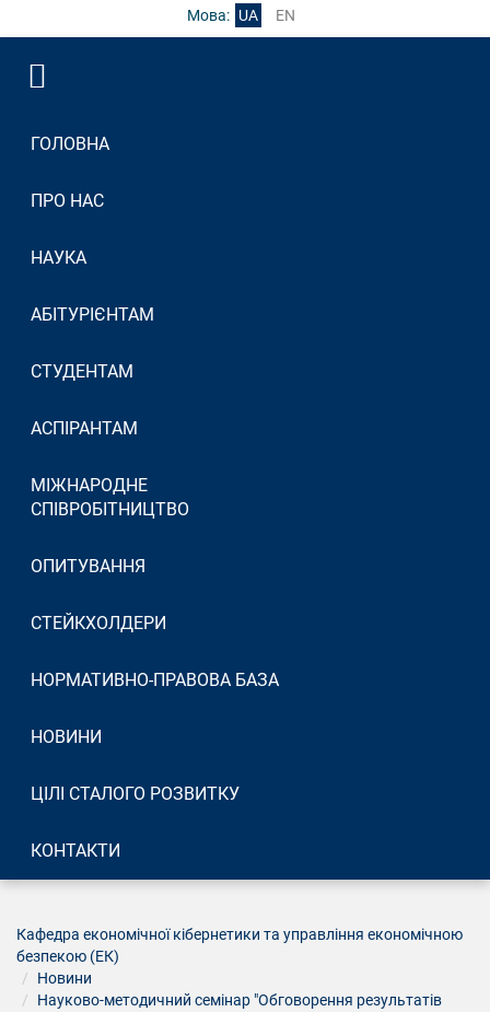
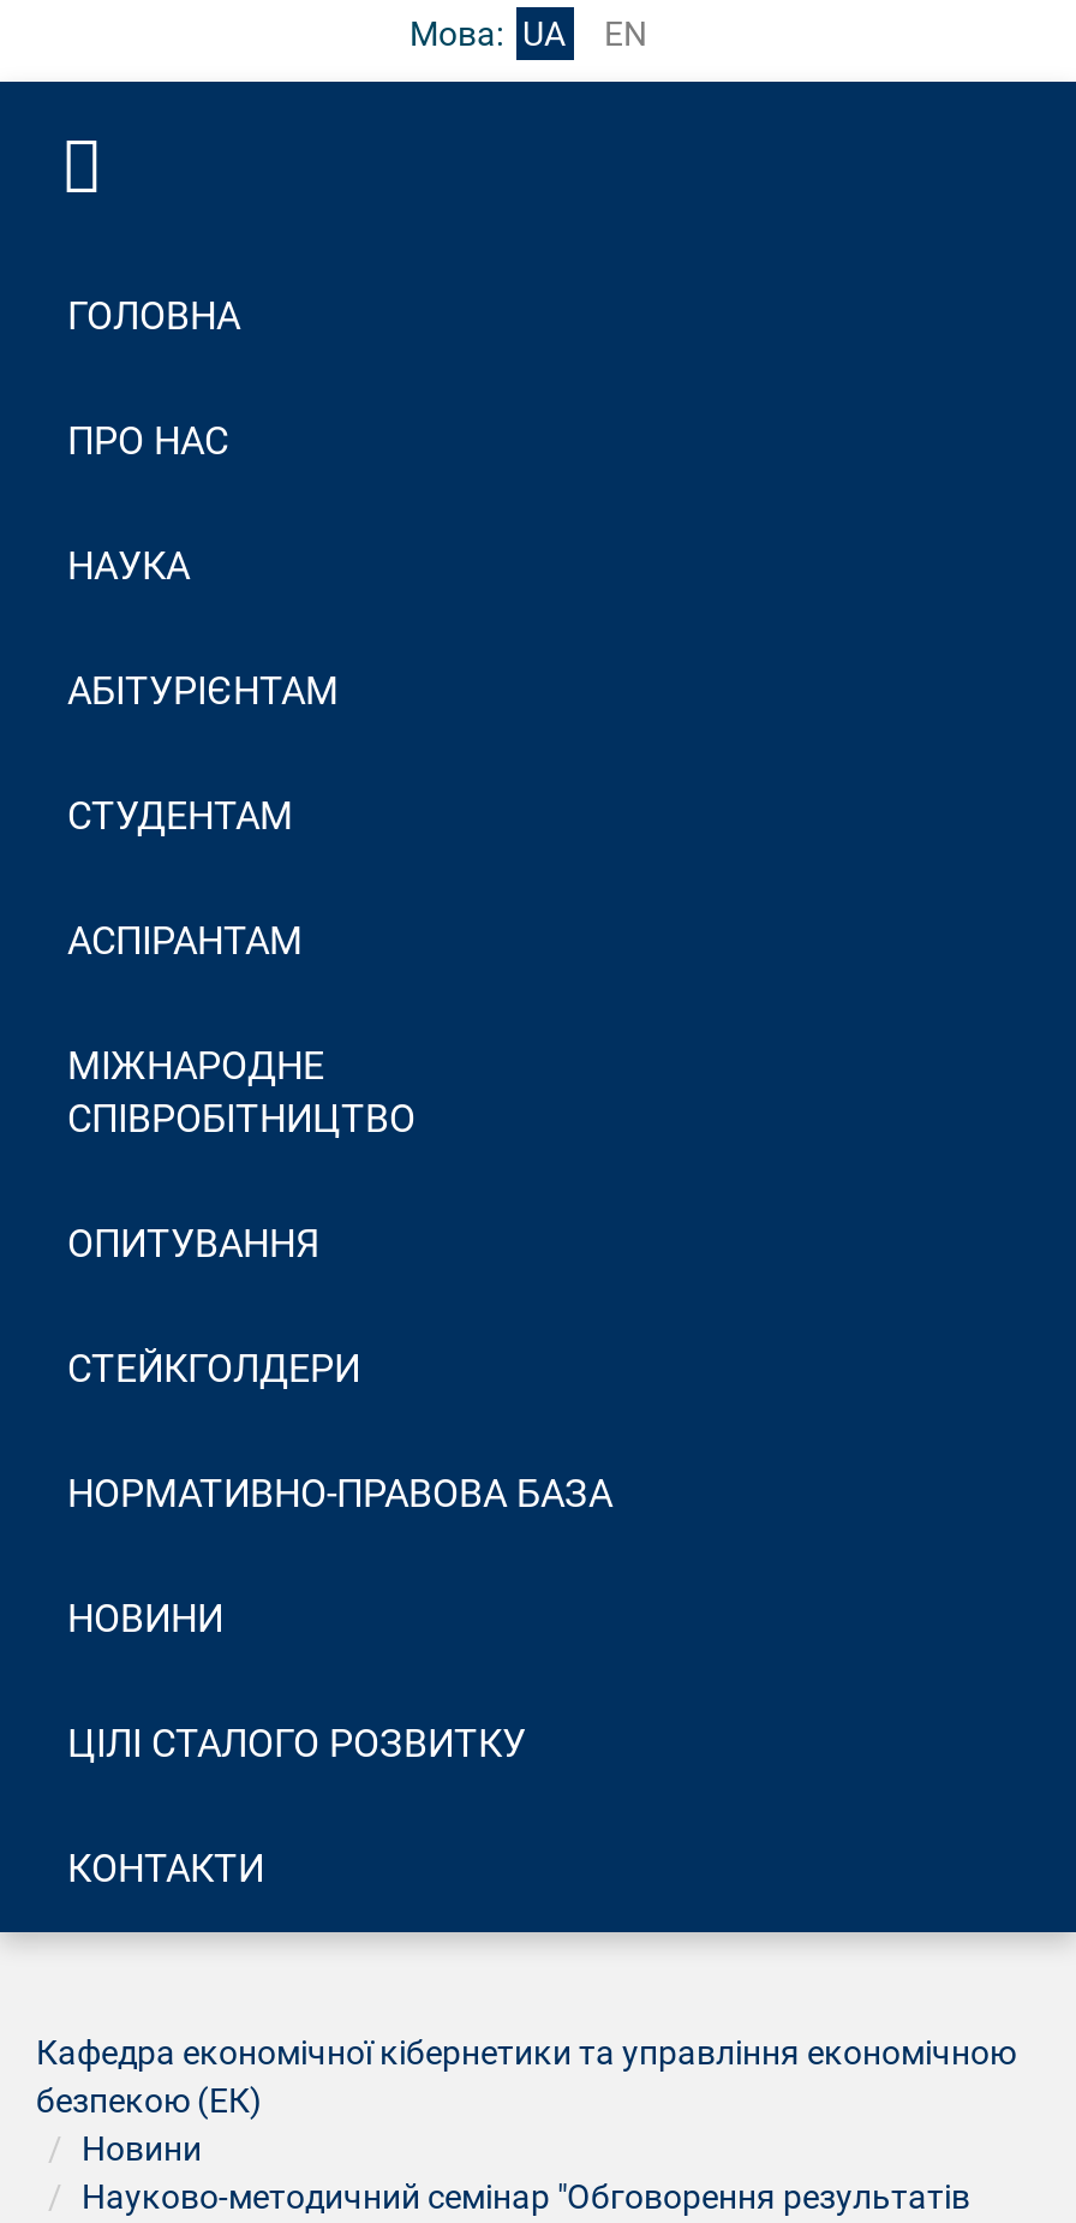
- СТЕЙКХОЛДЕРИ
+ СТЕЙКГОЛДЕРИ
